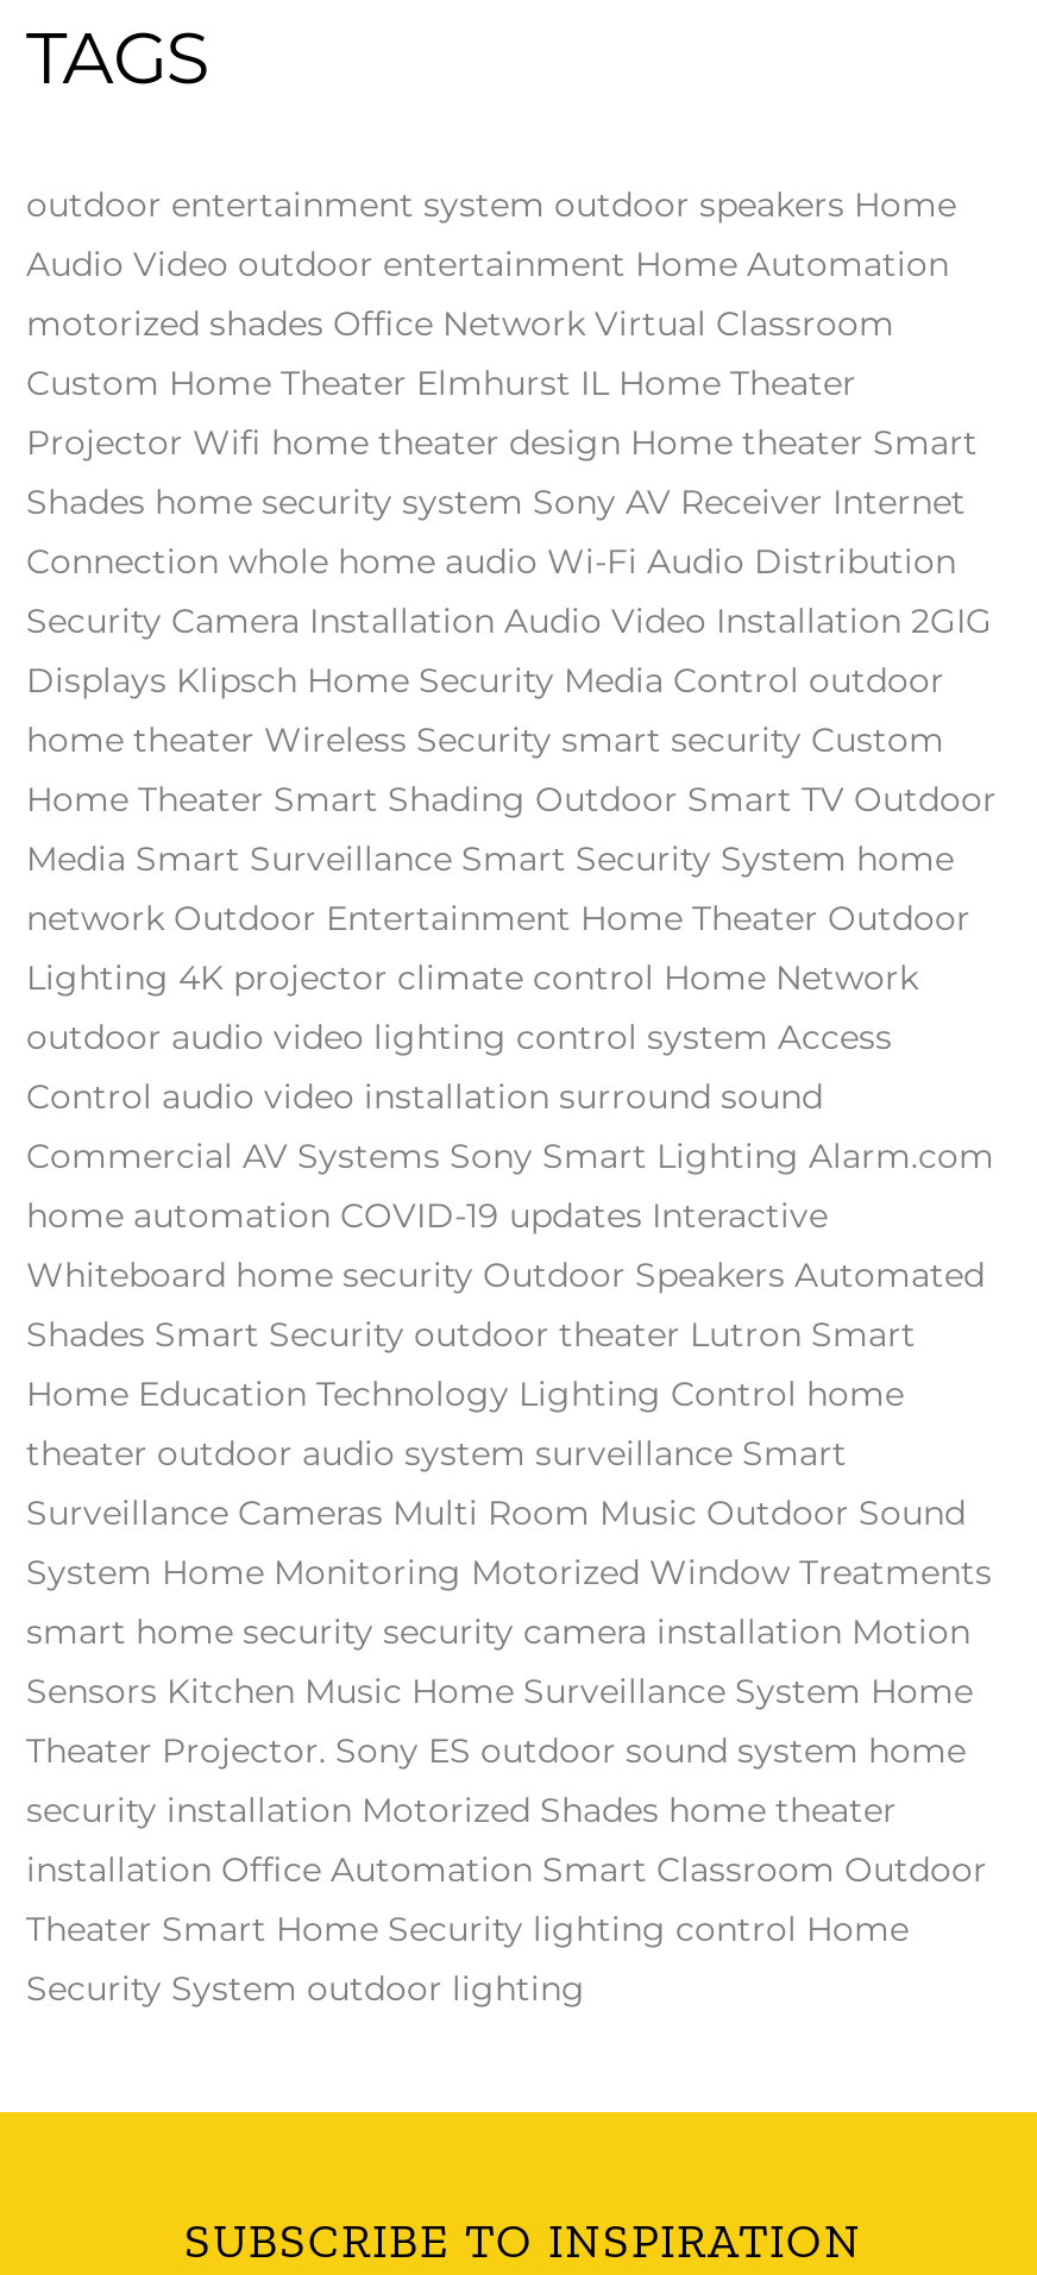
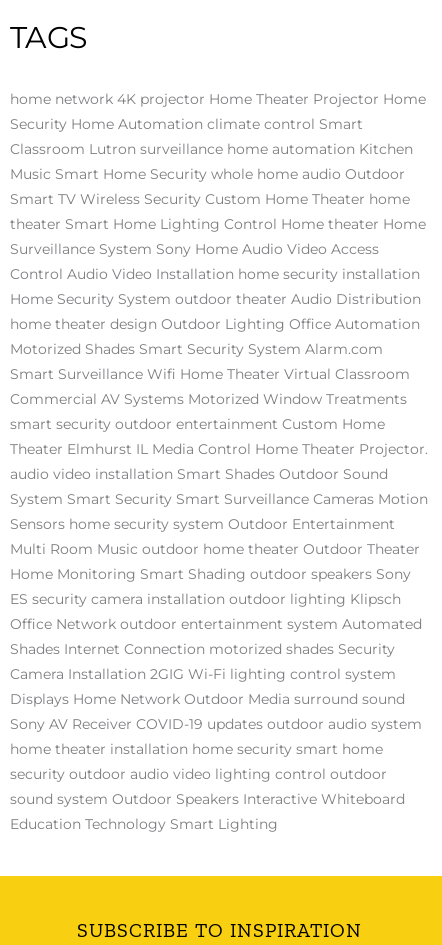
- outdoor entertainment system outdoor speakers Home
- Audio Video outdoor entertainment Home Automation
- motorized shades Office Network Virtual Classroom
- Custom Home Theater Elmhurst IL Home Theater
- Projector Wifi home theater design Home theater Smart
- Shades home security system Sony AV Receiver Internet
- Connection whole home audio Wi-Fi Audio Distribution
- Security Camera Installation Audio Video Installation 2GIG
- Displays Klipsch Home Security Media Control outdoor
- home theater Wireless Security smart security Custom
- Home Theater Smart Shading Outdoor Smart TV Outdoor
- Media Smart Surveillance Smart Security System home
- network Outdoor Entertainment Home Theater Outdoor
- Lighting 4K projector climate control Home Network
- outdoor audio video lighting control system Access
- Control audio video installation surround sound
- Commercial AV Systems Sony Smart Lighting Alarm.com
- home automation COVID-19 updates Interactive
- Whiteboard home security Outdoor Speakers Automated
- Shades Smart Security outdoor theater Lutron Smart
- Home Education Technology Lighting Control home
- theater outdoor audio system surveillance Smart
- Surveillance Cameras Multi Room Music Outdoor Sound
- System Home Monitoring Motorized Window Treatments
- smart home security security camera installation Motion
- Sensors Kitchen Music Home Surveillance System Home
- Theater Projector. Sony ES outdoor sound system home
- security installation Motorized Shades home theater
- installation Office Automation Smart Classroom Outdoor
- Theater Smart Home Security lighting control Home
- Security System outdoor lighting
+ home network 4K projector Home Theater Projector Home
+ Security Home Automation climate control Smart
+ Classroom Lutron surveillance home automation Kitchen
+ Music Smart Home Security whole home audio Outdoor
+ Smart TV Wireless Security Custom Home Theater home
+ theater Smart Home Lighting Control Home theater Home
+ Surveillance System Sony Home Audio Video Access
+ Control Audio Video Installation home security installation
+ Home Security System outdoor theater Audio Distribution
+ home theater design Outdoor Lighting Office Automation
+ Motorized Shades Smart Security System Alarm.com
+ Smart Surveillance Wifi Home Theater Virtual Classroom
+ Commercial AV Systems Motorized Window Treatments
+ smart security outdoor entertainment Custom Home
+ Theater Elmhurst IL Media Control Home Theater Projector.
+ audio video installation Smart Shades Outdoor Sound
+ System Smart Security Smart Surveillance Cameras Motion
+ Sensors home security system Outdoor Entertainment
+ Multi Room Music outdoor home theater Outdoor Theater
+ Home Monitoring Smart Shading outdoor speakers Sony
+ ES security camera installation outdoor lighting Klipsch
+ Office Network outdoor entertainment system Automated
+ Shades Internet Connection motorized shades Security
+ Camera Installation 2GIG Wi-Fi lighting control system
+ Displays Home Network Outdoor Media surround sound
+ Sony AV Receiver COVID-19 updates outdoor audio system
+ home theater installation home security smart home
+ security outdoor audio video lighting control outdoor
+ sound system Outdoor Speakers Interactive Whiteboard
+ Education Technology Smart Lighting
